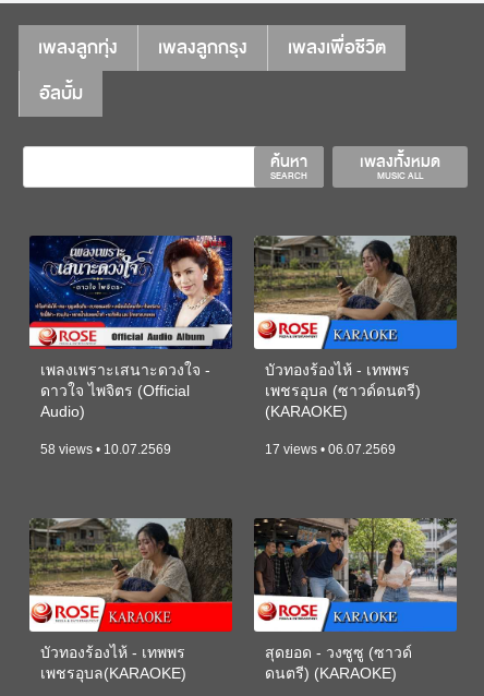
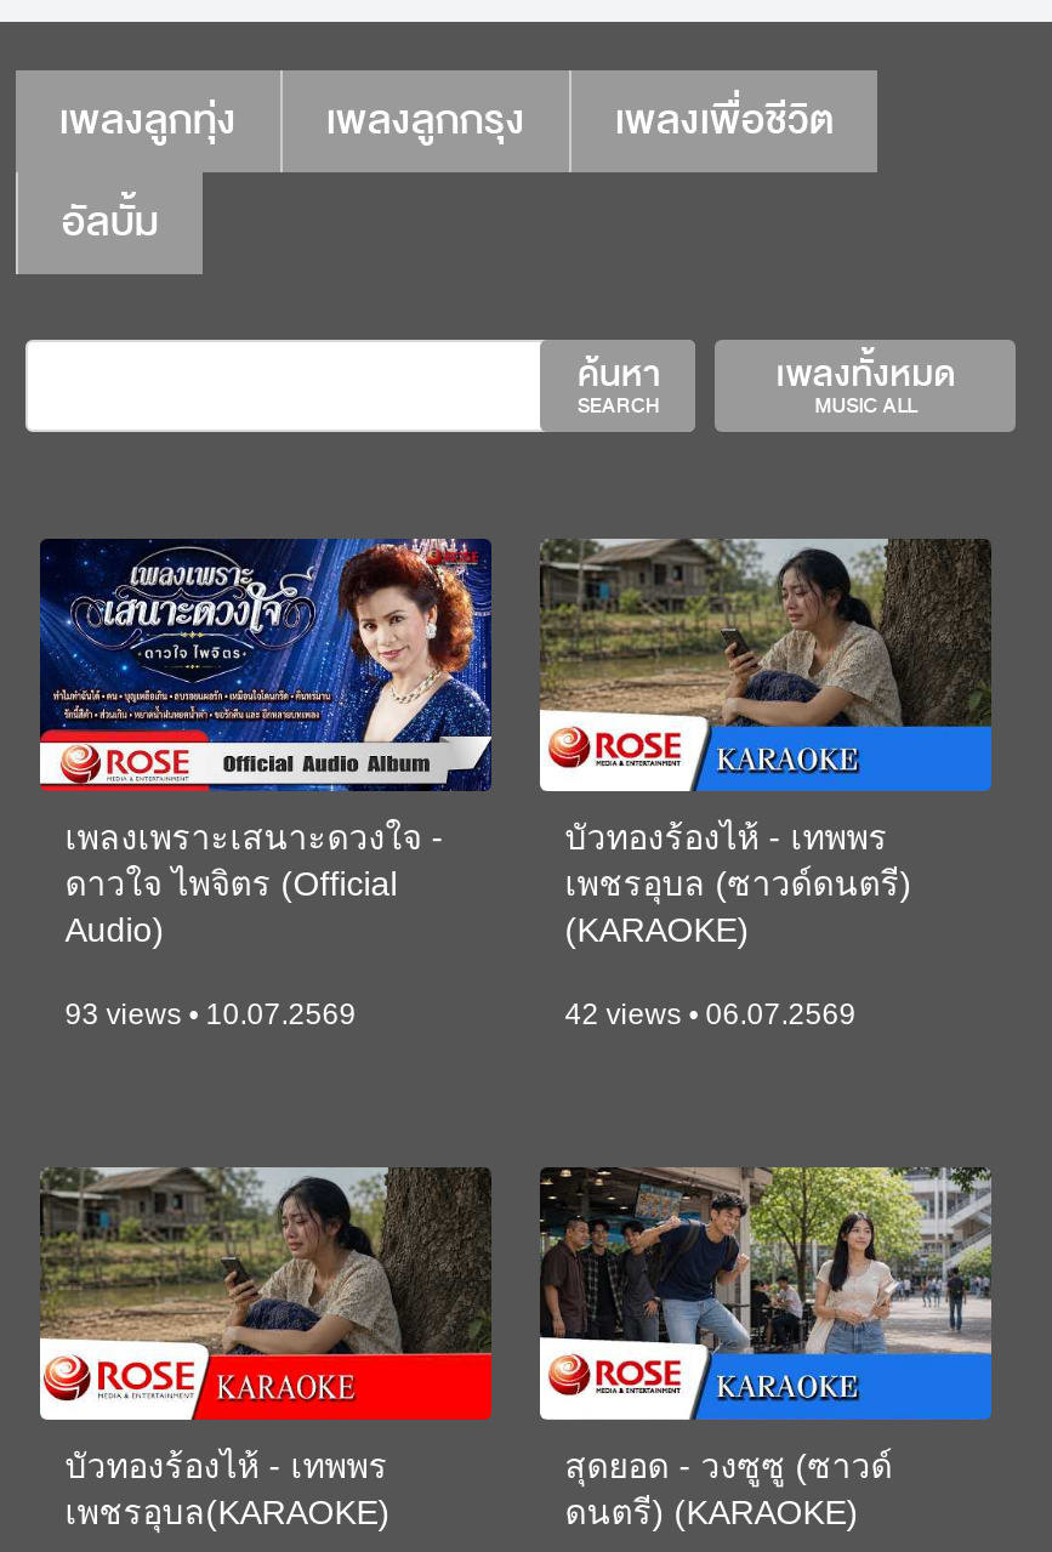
- 58 views • 10.07.2569
+ 93 views • 10.07.2569

- 17 views • 06.07.2569
+ 42 views • 06.07.2569
